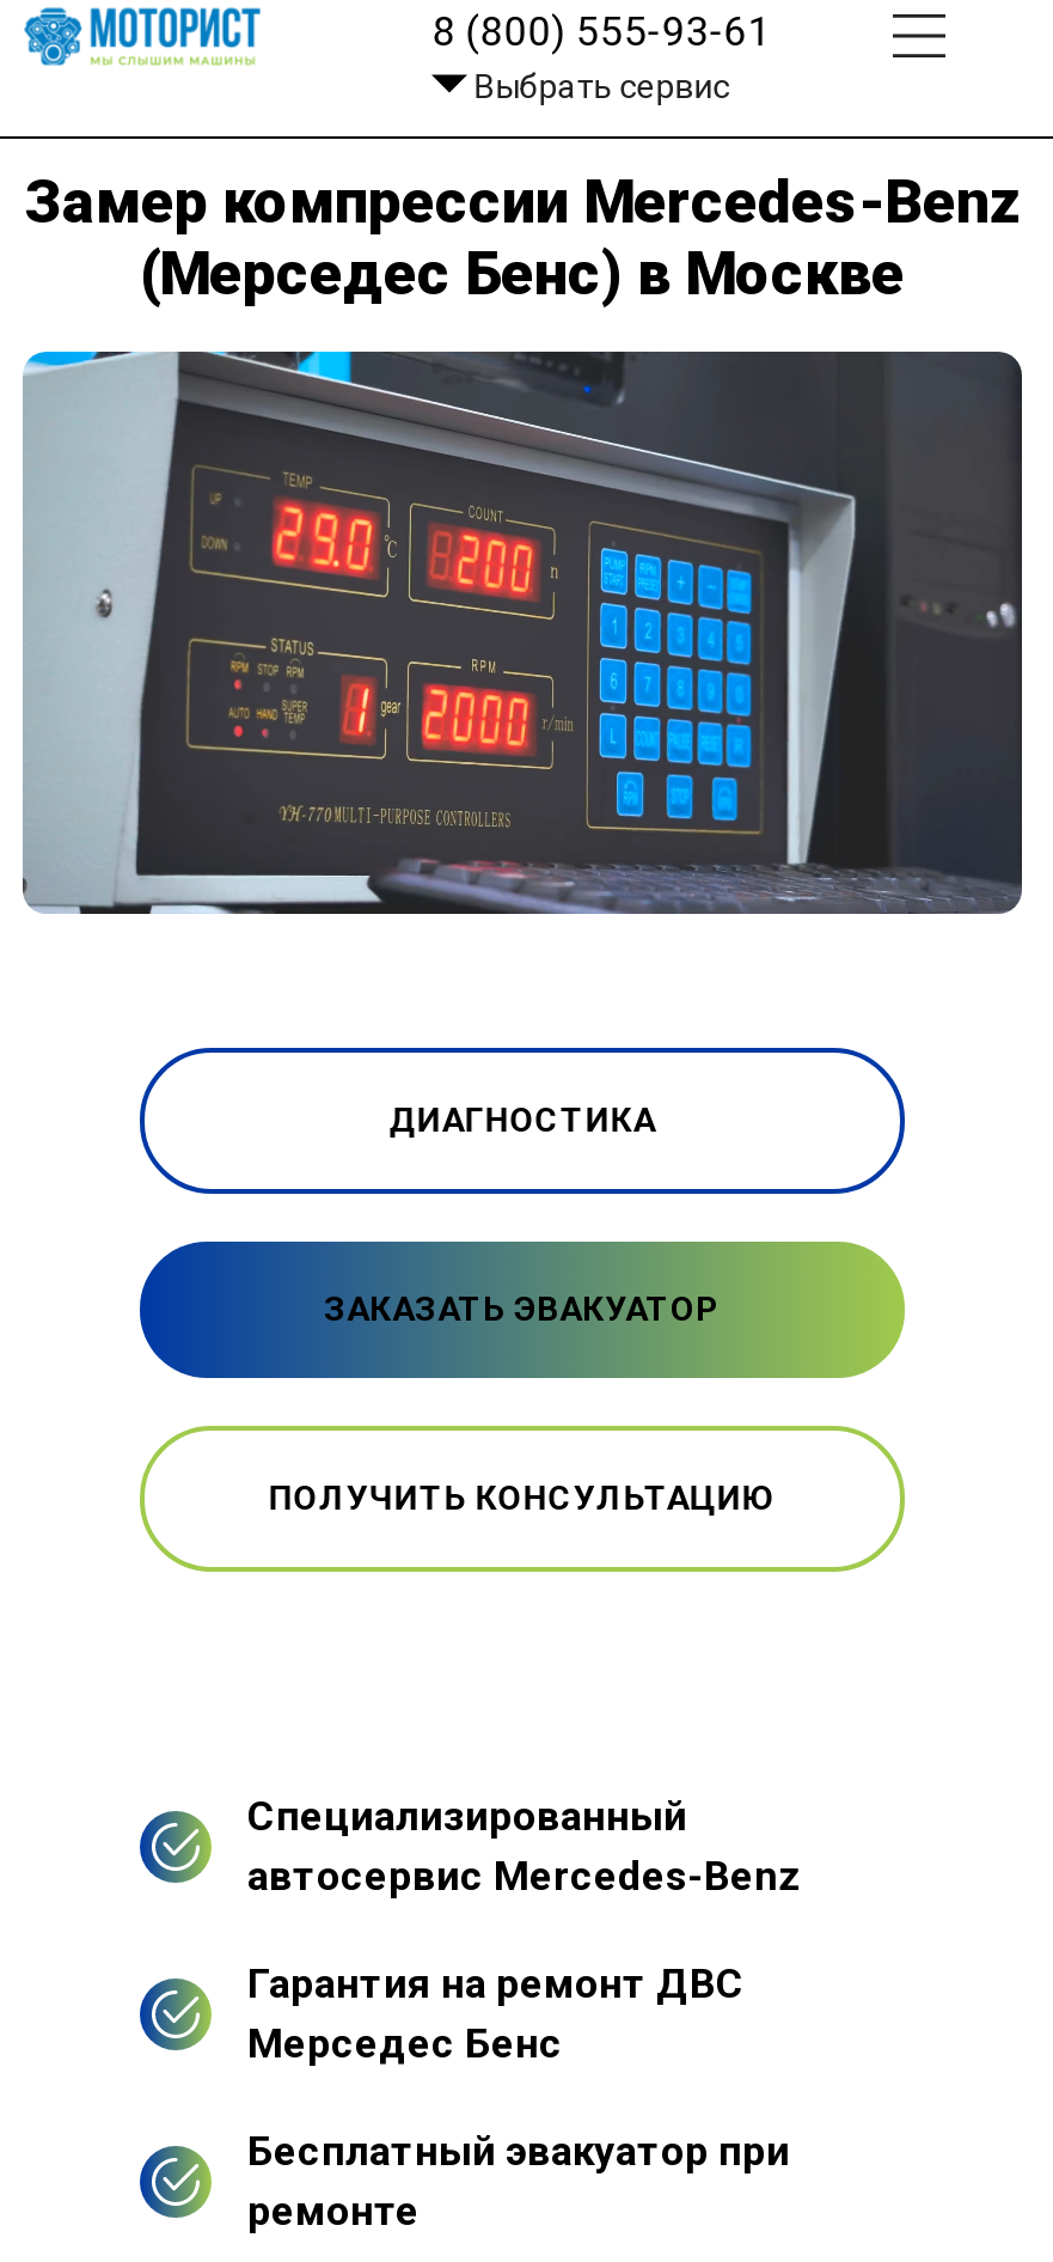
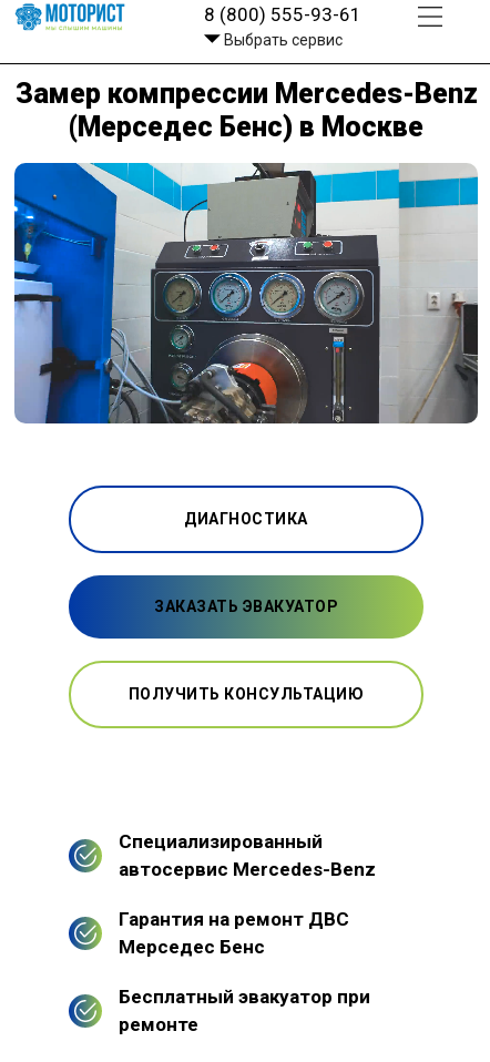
- [image]
+ [image]
